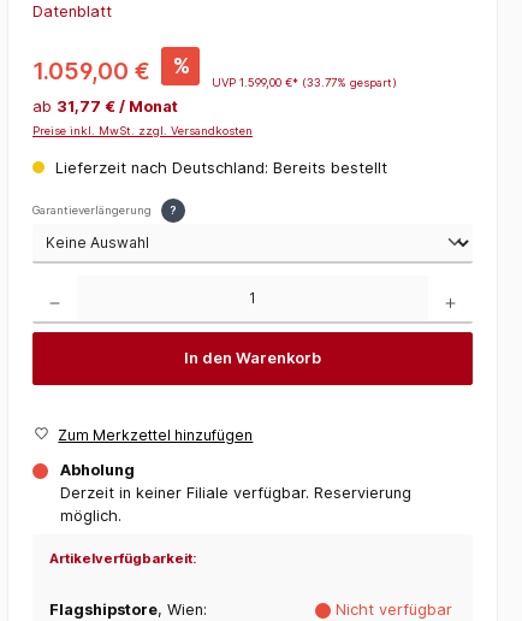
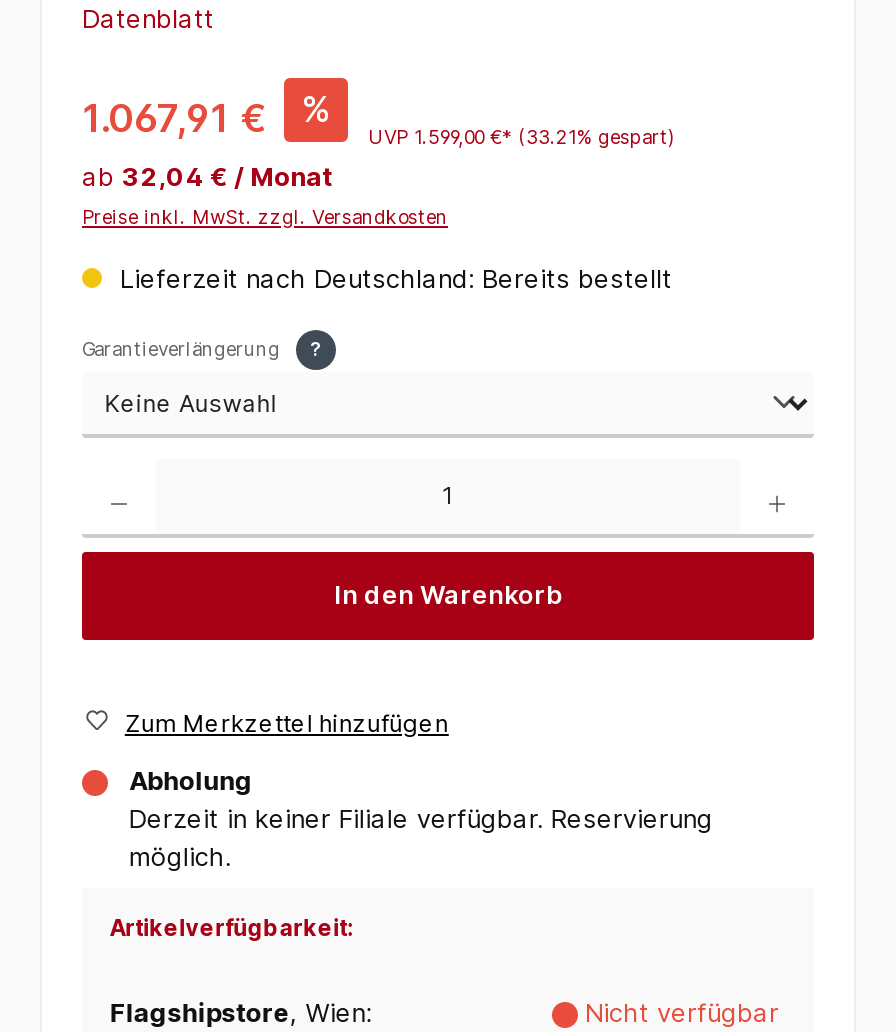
- 1.059,00 €
+ 1.067,91 €

- UVP 1.599,00 €* (33.77% gespart)
+ UVP 1.599,00 €* (33.21% gespart)

- ab 31,77 € / Monat
+ ab 32,04 € / Monat
